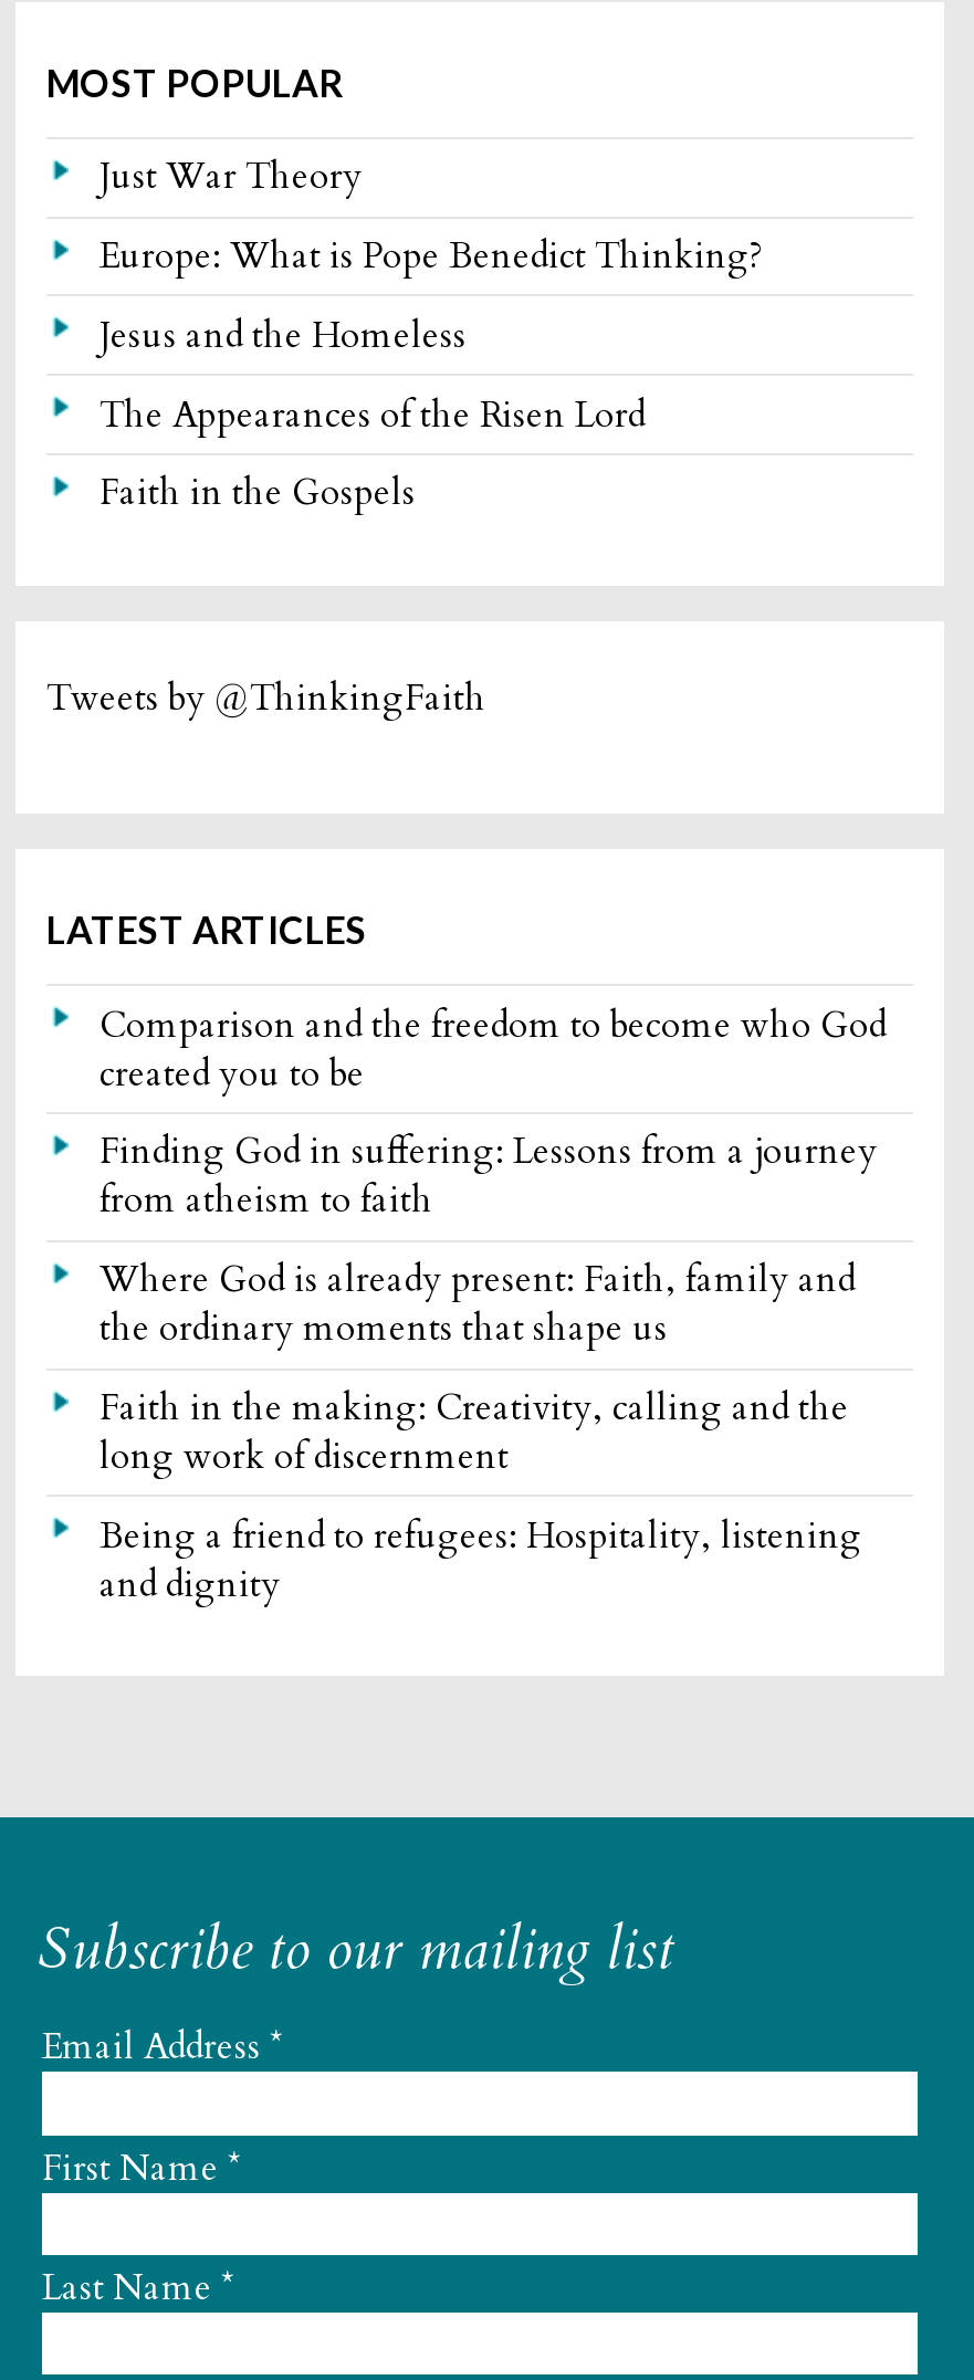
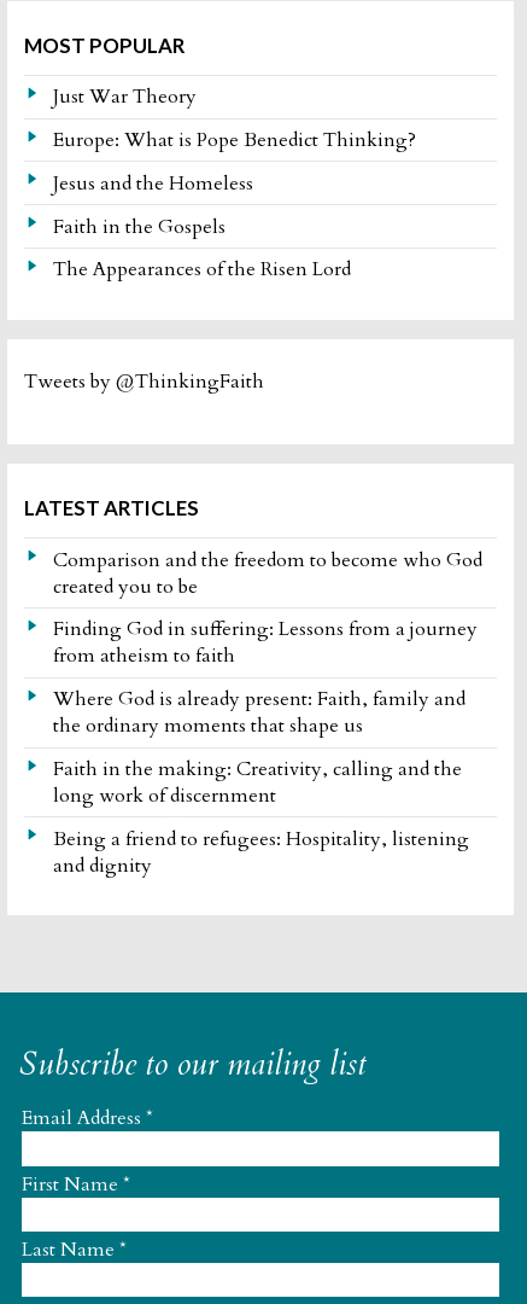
moved down: The Appearances of the Risen Lord

moved up: Faith in the Gospels
